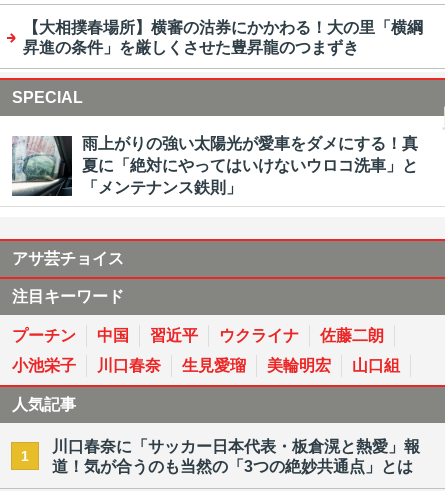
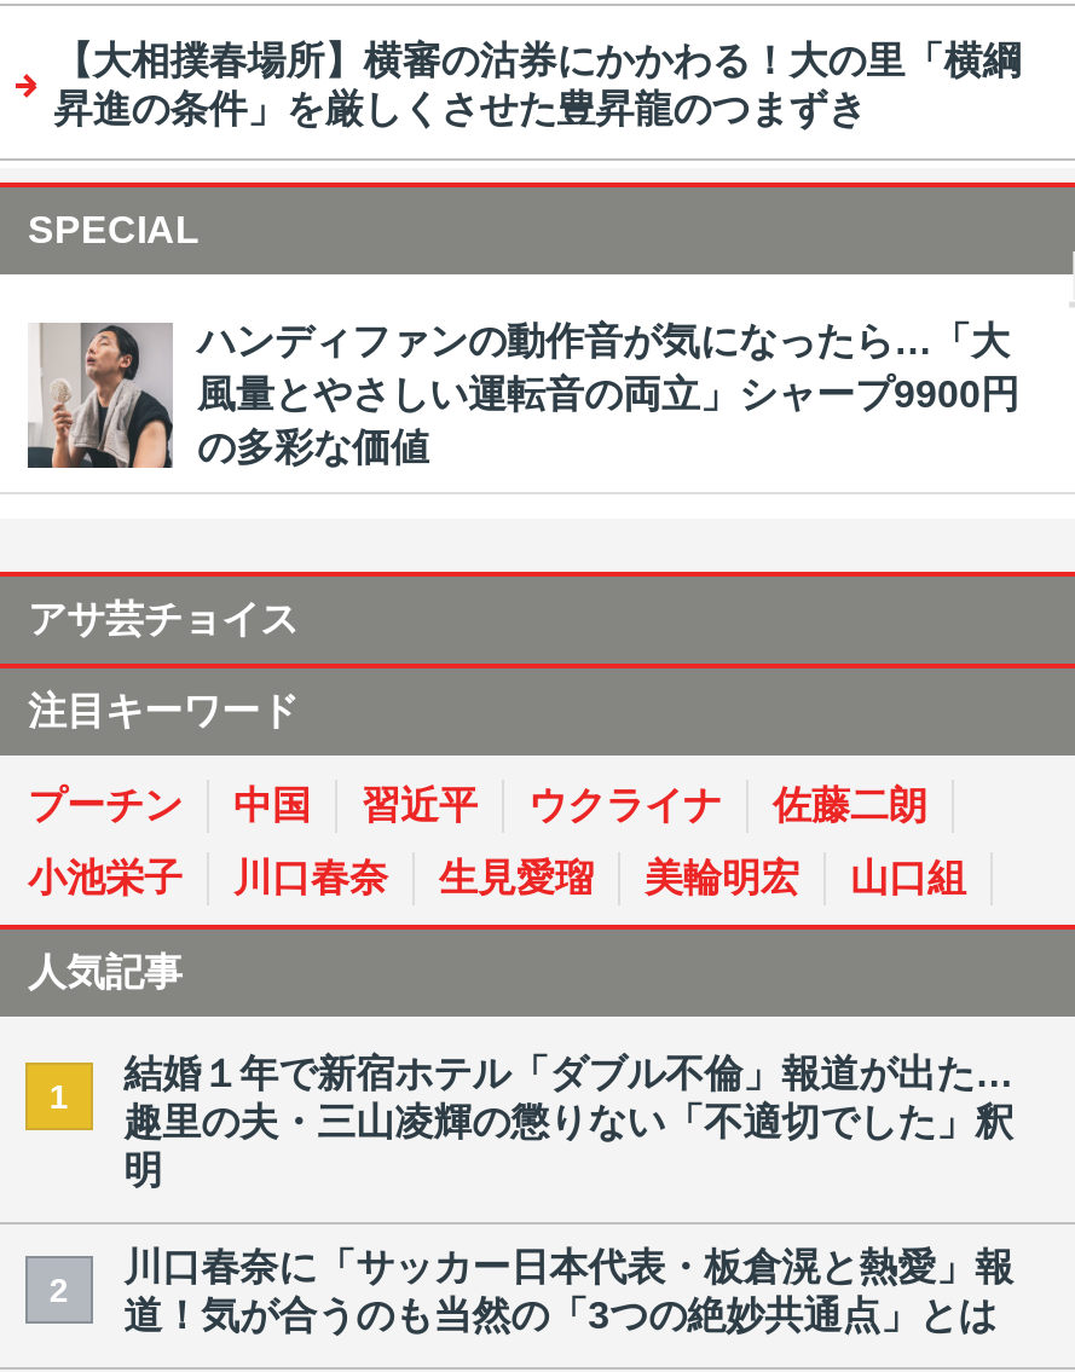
- [image]
- 雨上がりの強い太陽光が愛車をダメにする！真
- 夏に「絶対にやってはいけないウロコ洗車」と
- 「メンテナンス鉄則」
+ [image]
+ ハンディファンの動作音が気になったら…「大
+ 風量とやさしい運転音の両立」シャープ9900円
+ の多彩な価値

+ 結婚１年で新宿ホテル「ダブル不倫」報道が出た…
+ 趣里の夫・三山凌輝の懲りない「不適切でした」釈
+ 明
+ 2
